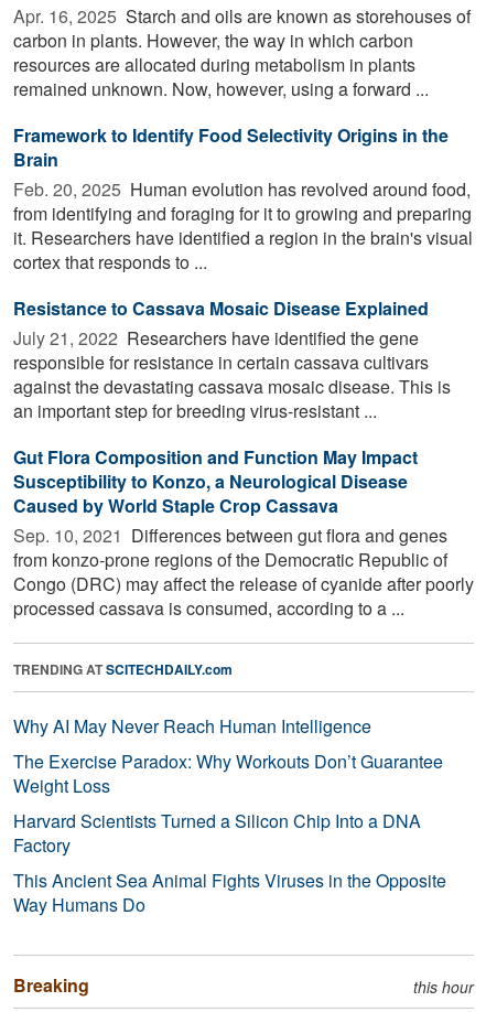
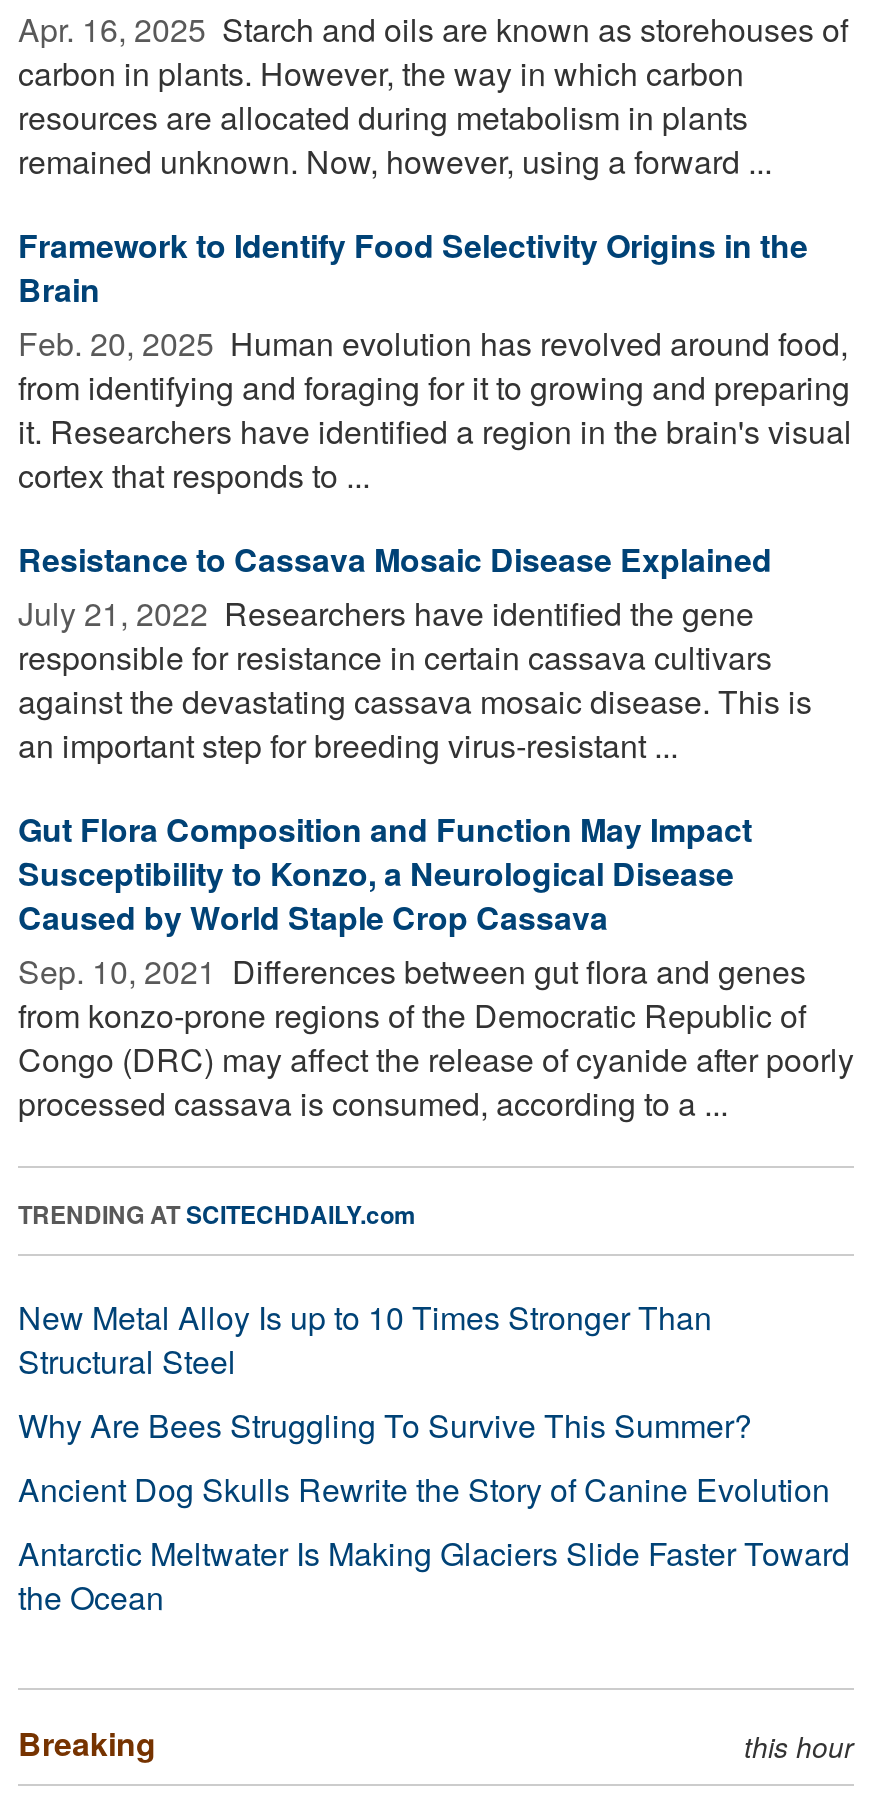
- Why AI May Never Reach Human Intelligence
- The Exercise Paradox: Why Workouts Don’t Guarantee
- Weight Loss
- Harvard Scientists Turned a Silicon Chip Into a DNA
- Factory
- This Ancient Sea Animal Fights Viruses in the Opposite
- Way Humans Do
+ New Metal Alloy Is up to 10 Times Stronger Than
+ Structural Steel
+ Why Are Bees Struggling To Survive This Summer?
+ Ancient Dog Skulls Rewrite the Story of Canine Evolution
+ Antarctic Meltwater Is Making Glaciers Slide Faster Toward
+ the Ocean
